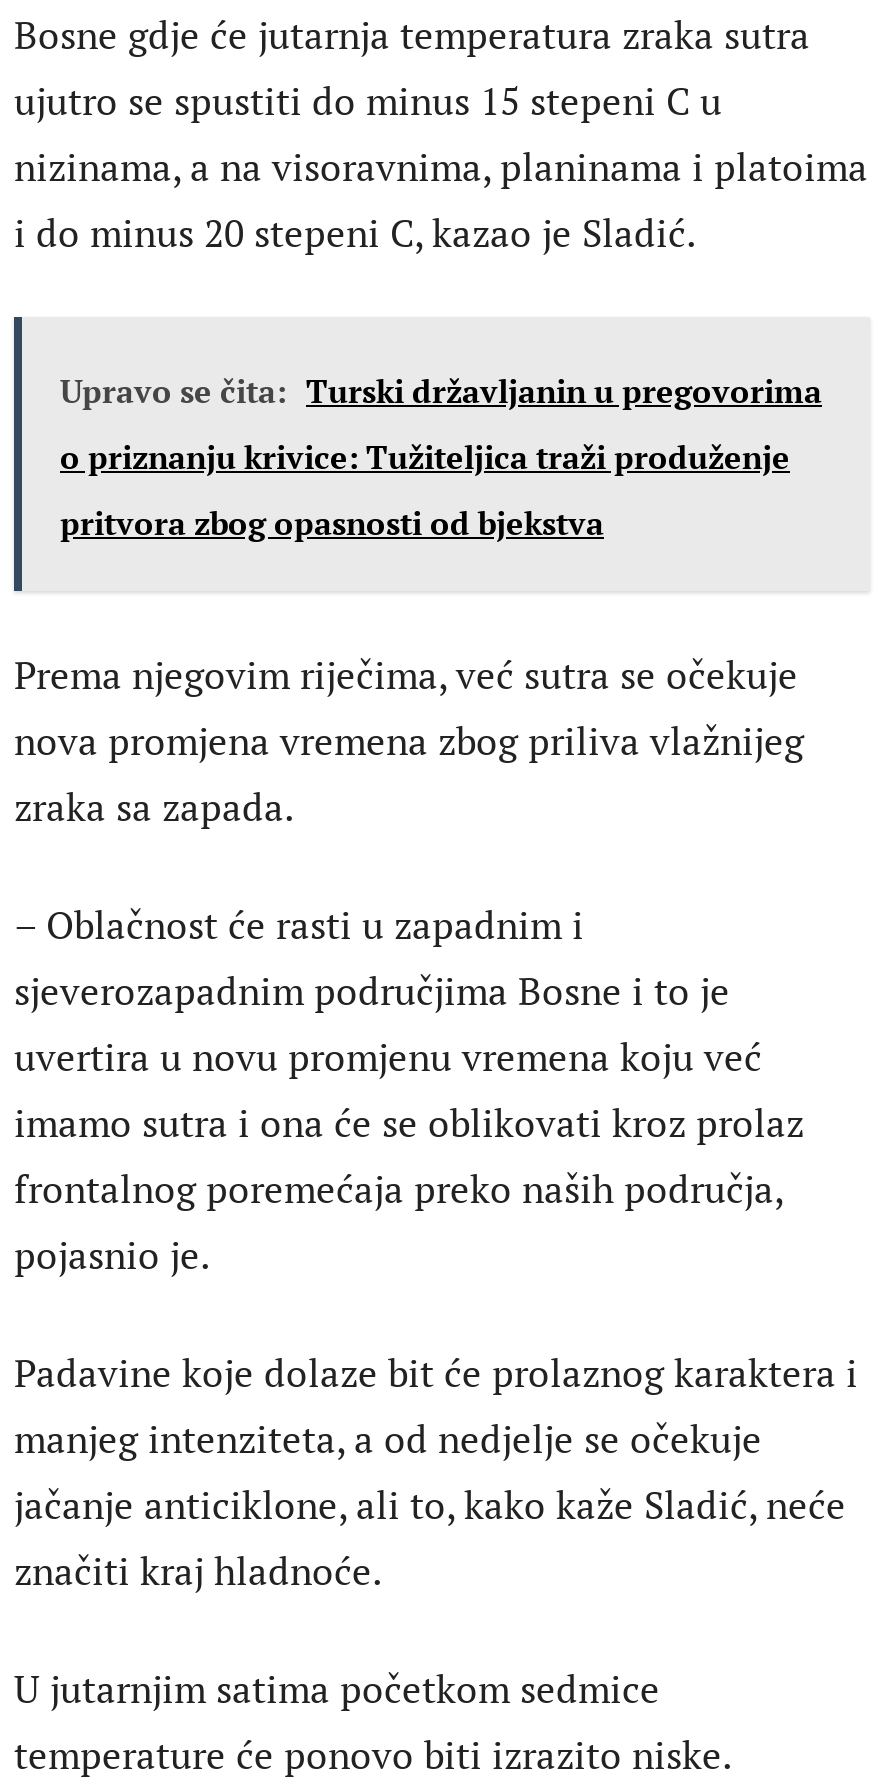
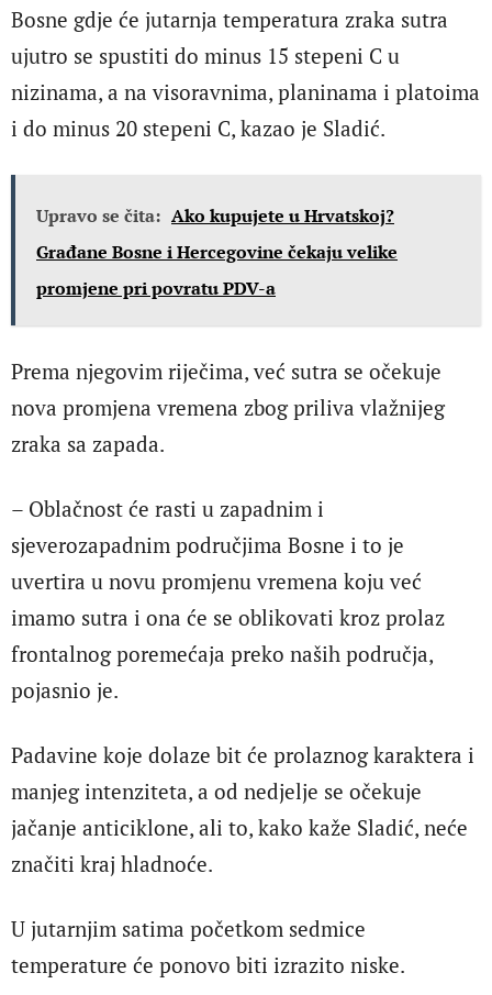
- Upravo se čita: Turski državljanin u pregovorima
+ Upravo se čita: Ako kupujete u Hrvatskoj?

- o priznanju krivice: Tužiteljica traži produženje
+ Građane Bosne i Hercegovine čekaju velike

- pritvora zbog opasnosti od bjekstva
+ promjene pri povratu PDV-a
